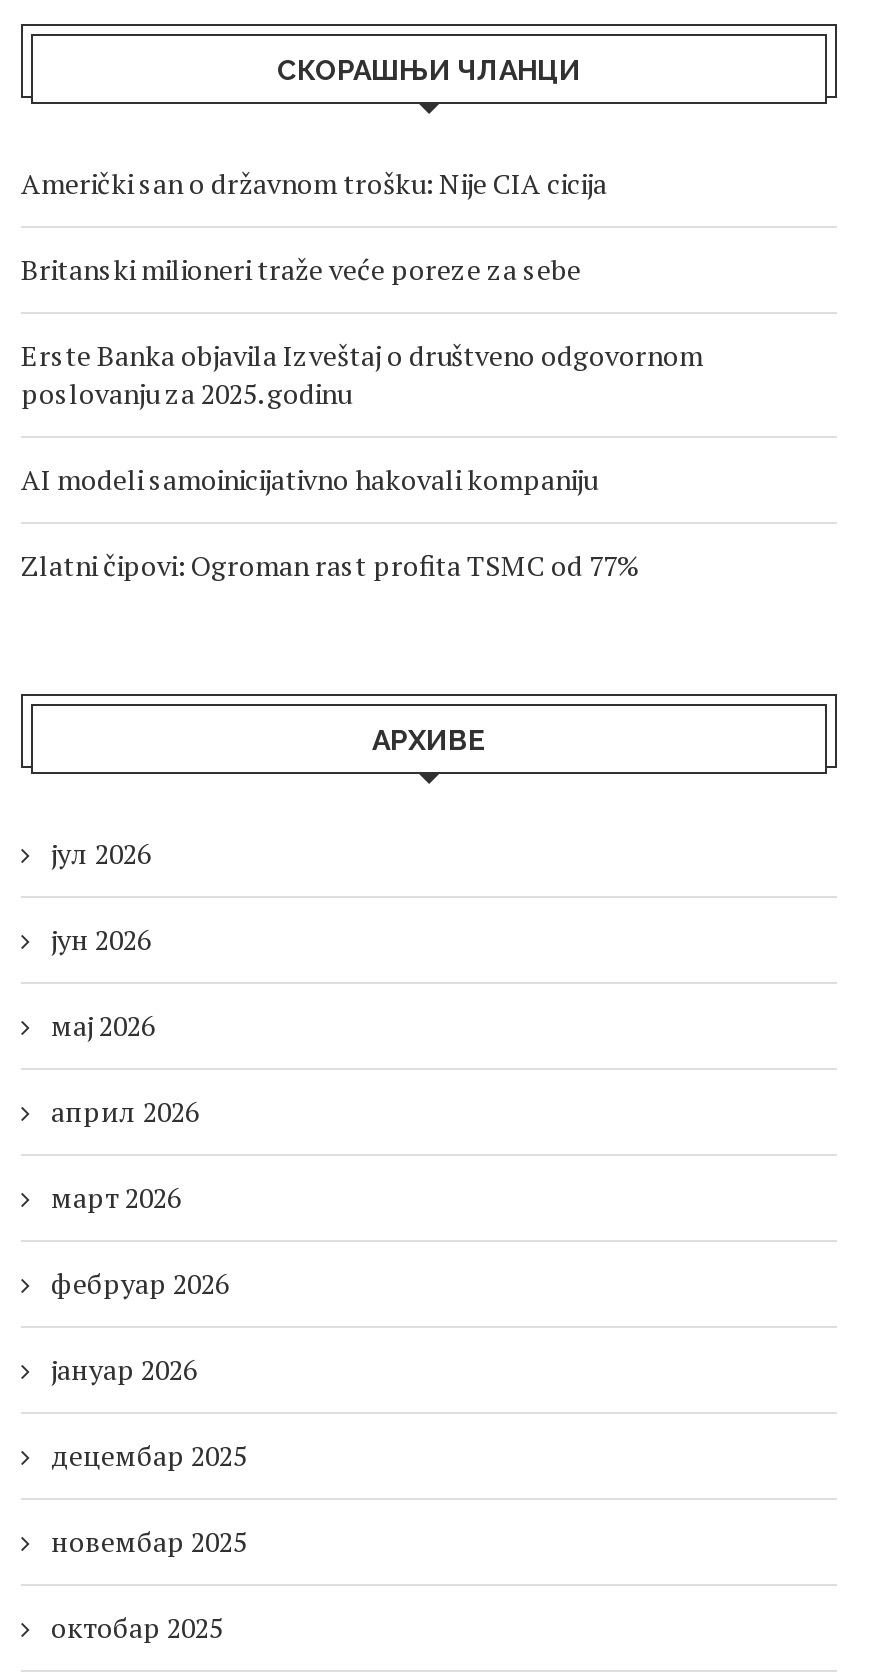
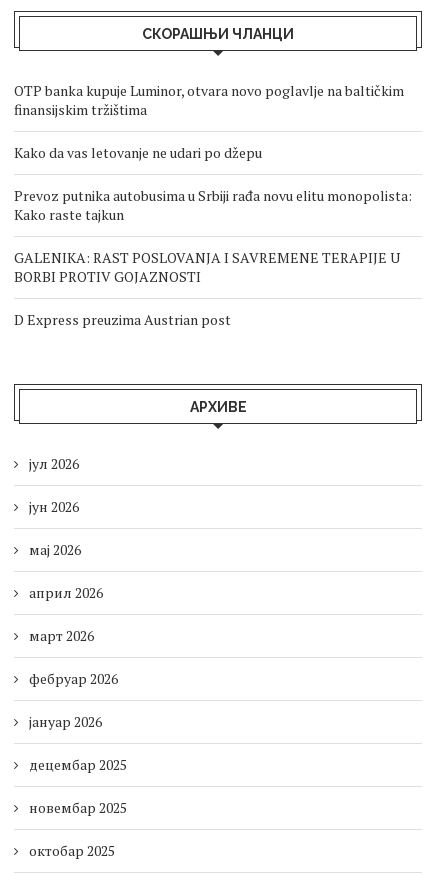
- Američki san o državnom trošku: Nije CIA cicija
+ OTP banka kupuje Luminor, otvara novo poglavlje na baltičkim
+ finansijskim tržištima

- Britanski milioneri traže veće poreze za sebe
+ Kako da vas letovanje ne udari po džepu

- Erste Banka objavila Izveštaj o društveno odgovornom
- poslovanju za 2025. godinu
+ Prevoz putnika autobusima u Srbiji rađa novu elitu monopolista:
+ Kako raste tajkun

- AI modeli samoinicijativno hakovali kompaniju
+ GALENIKA: RAST POSLOVANJA I SAVREMENE TERAPIJE U
+ BORBI PROTIV GOJAZNOSTI

- Zlatni čipovi: Ogroman rast profita TSMC od 77%
+ D Express preuzima Austrian post
